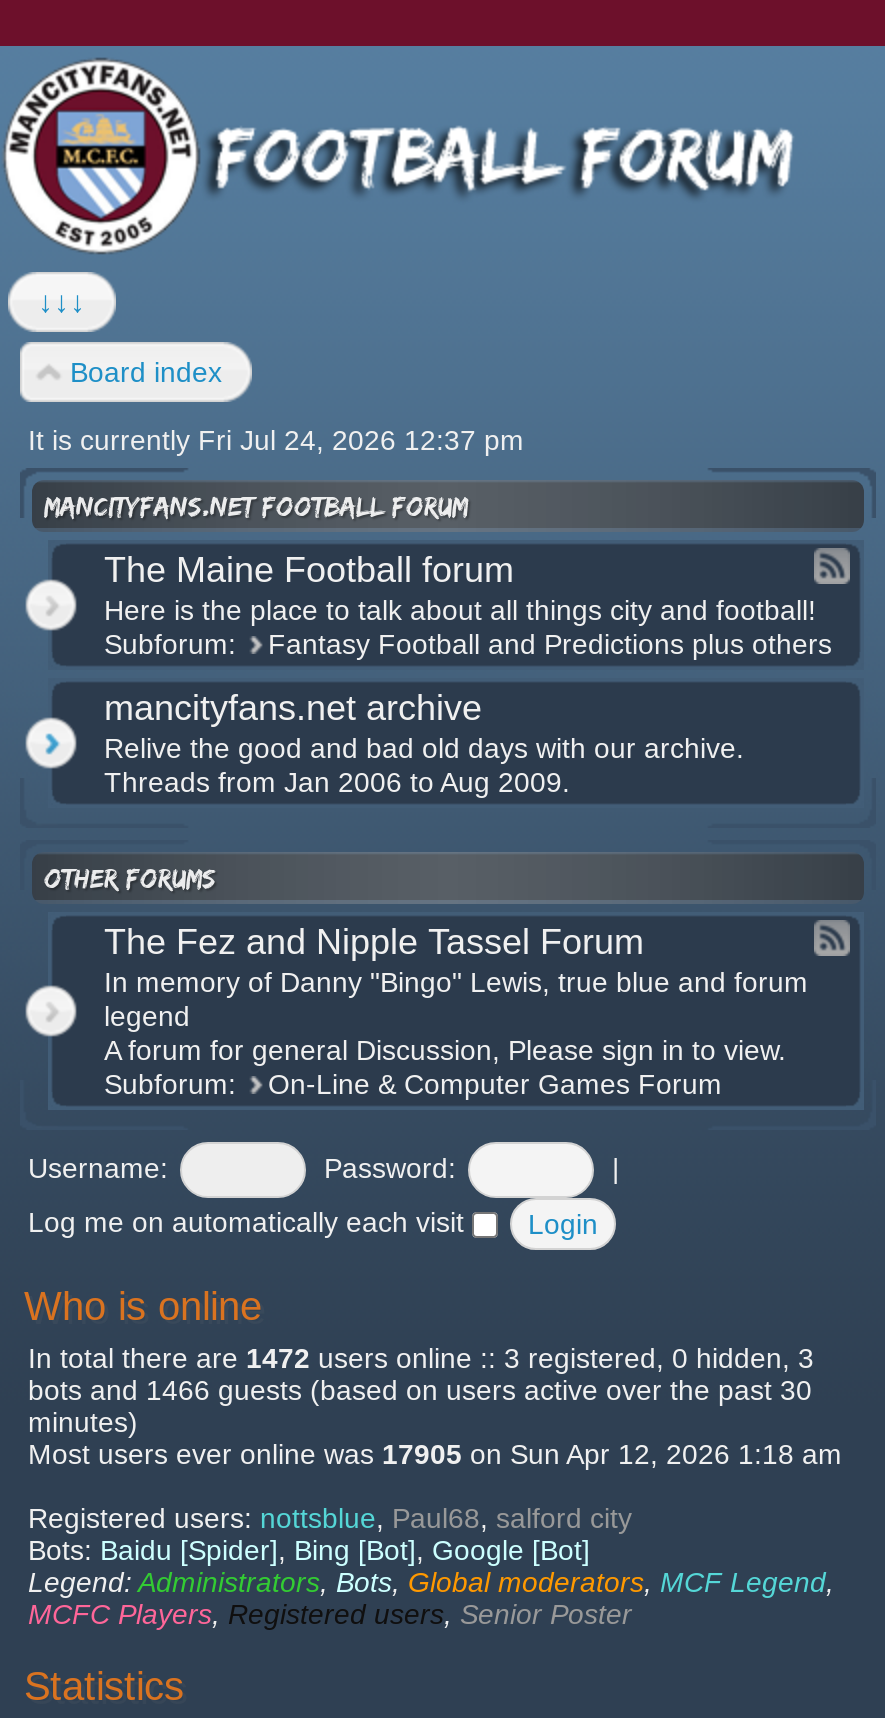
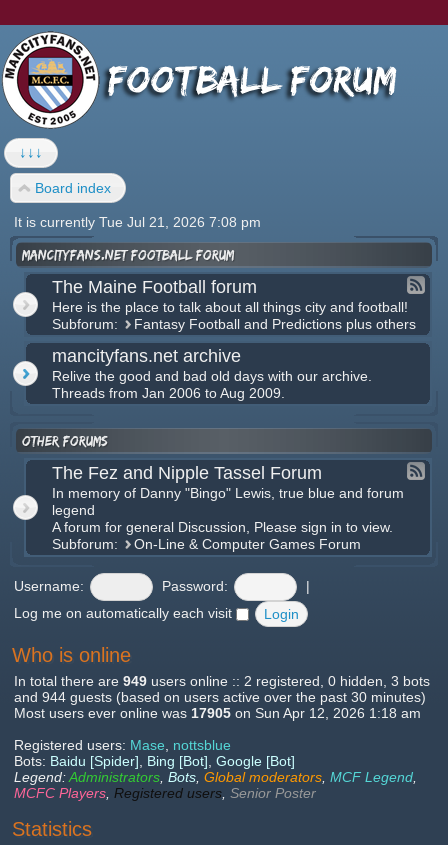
- It is currently Fri Jul 24, 2026 12:37 pm
+ It is currently Tue Jul 21, 2026 7:08 pm

- In total there are 1472 users online :: 3 registered, 0 hidden, 3
- bots and 1466 guests (based on users active over the past 30
- minutes)
+ In total there are 949 users online :: 2 registered, 0 hidden, 3 bots
+ and 944 guests (based on users active over the past 30 minutes)

- Registered users: nottsblue, Paul68, salford city
+ Registered users: Mase, nottsblue
